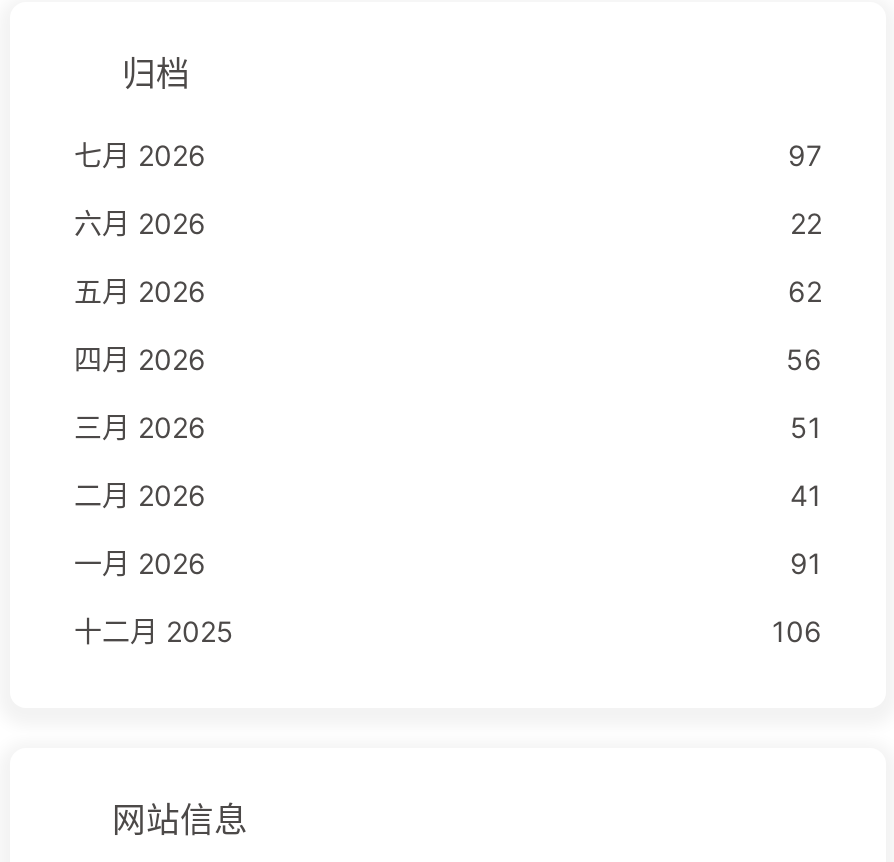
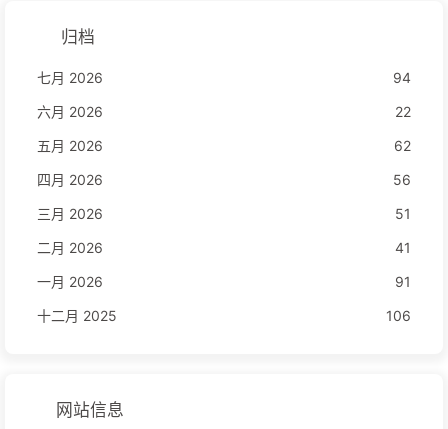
- 97
+ 94
